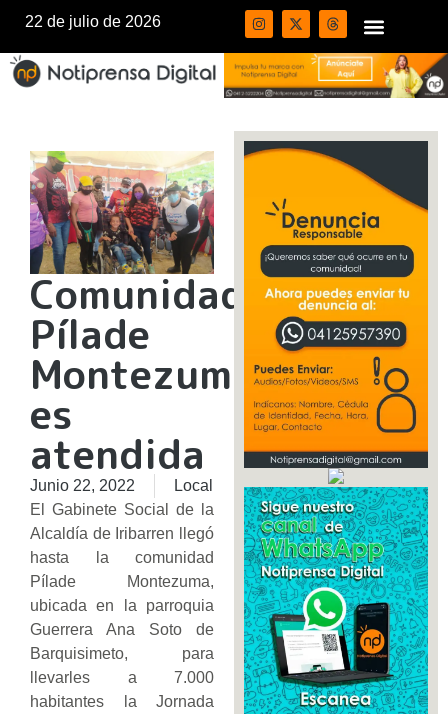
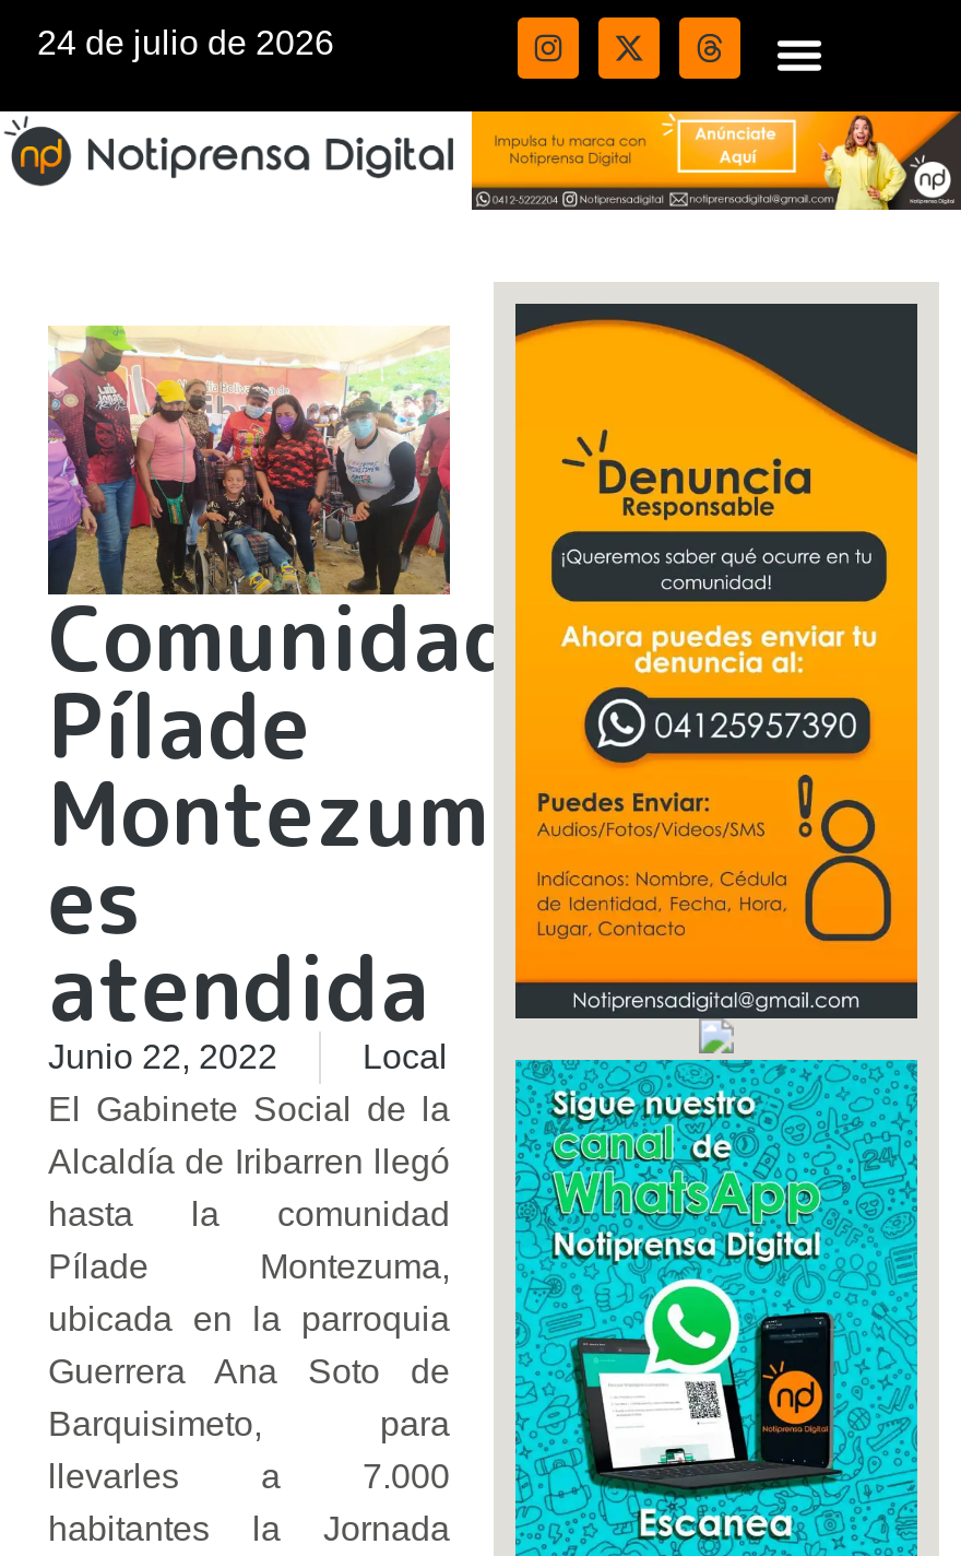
- 22 de julio de 2026
+ 24 de julio de 2026
